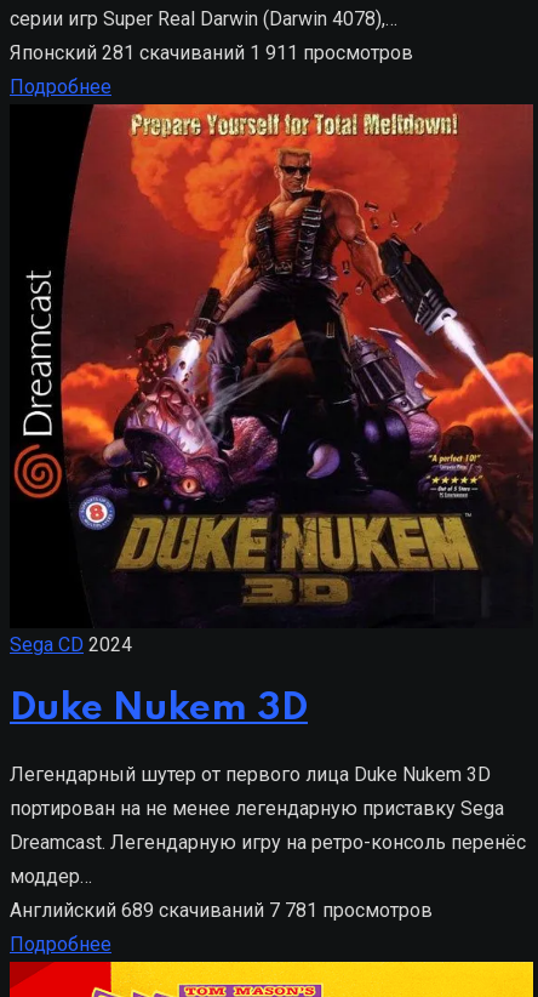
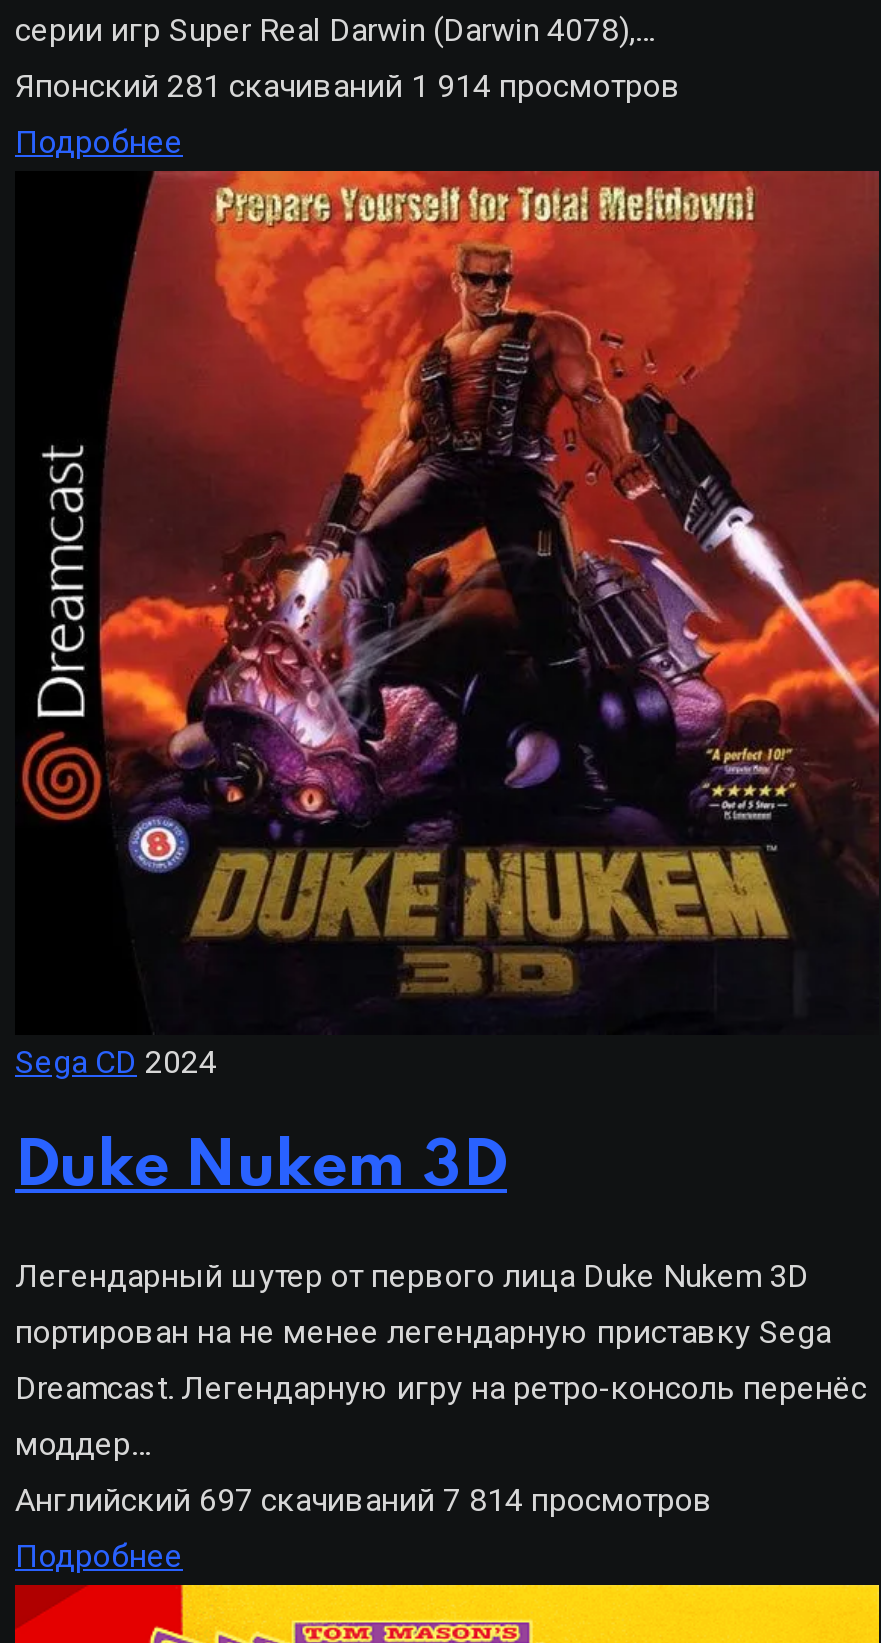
- Японский 281 скачиваний 1 911 просмотров
+ Японский 281 скачиваний 1 914 просмотров

- Английский 689 скачиваний 7 781 просмотров
+ Английский 697 скачиваний 7 814 просмотров
